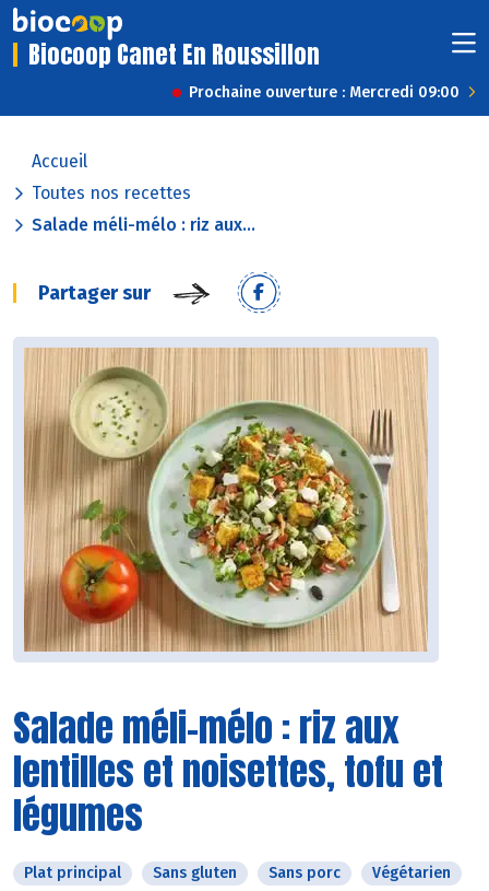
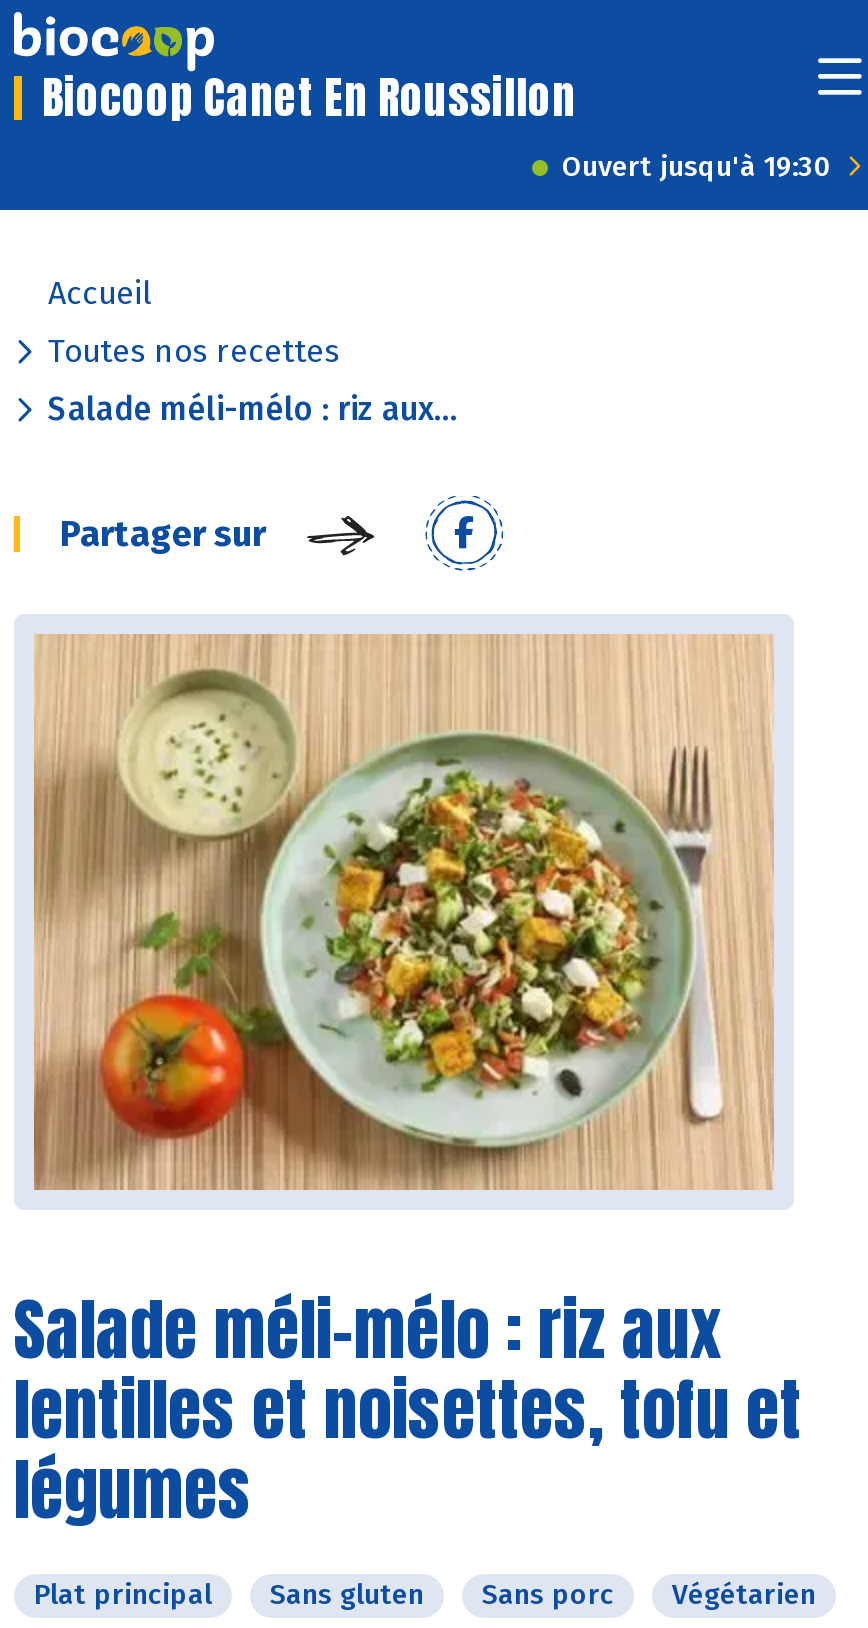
- Prochaine ouverture : Mercredi 09:00
+ Ouvert jusqu'à 19:30
